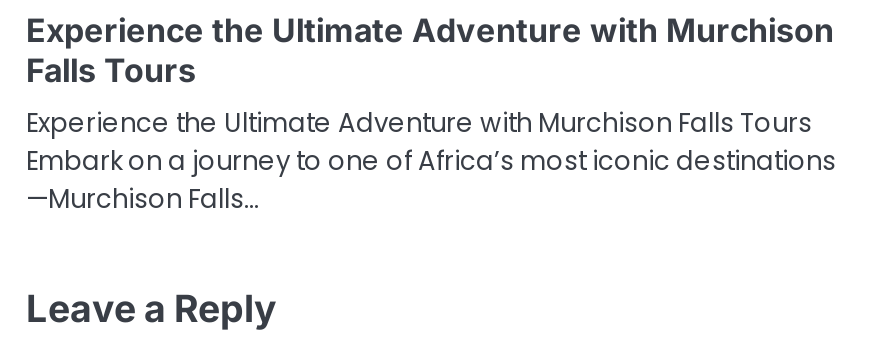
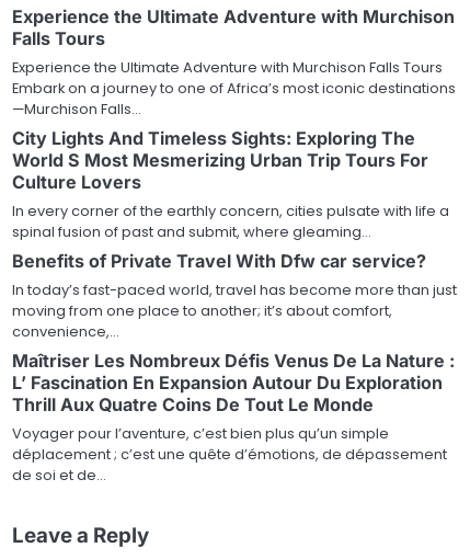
+ City Lights And Timeless Sights: Exploring The
+ World S Most Mesmerizing Urban Trip Tours For
+ Culture Lovers
+ In every corner of the earthly concern, cities pulsate with life a
+ spinal fusion of past and submit, where gleaming…
+ Benefits of Private Travel With Dfw car service?
+ In today’s fast-paced world, travel has become more than just
+ moving from one place to another; it’s about comfort,
+ convenience,…
+ Maîtriser Les Nombreux Défis Venus De La Nature :
+ L’ Fascination En Expansion Autour Du Exploration
+ Thrill Aux Quatre Coins De Tout Le Monde
+ Voyager pour l’aventure, c’est bien plus qu’un simple
+ déplacement ; c’est une quête d’émotions, de dépassement
+ de soi et de…
